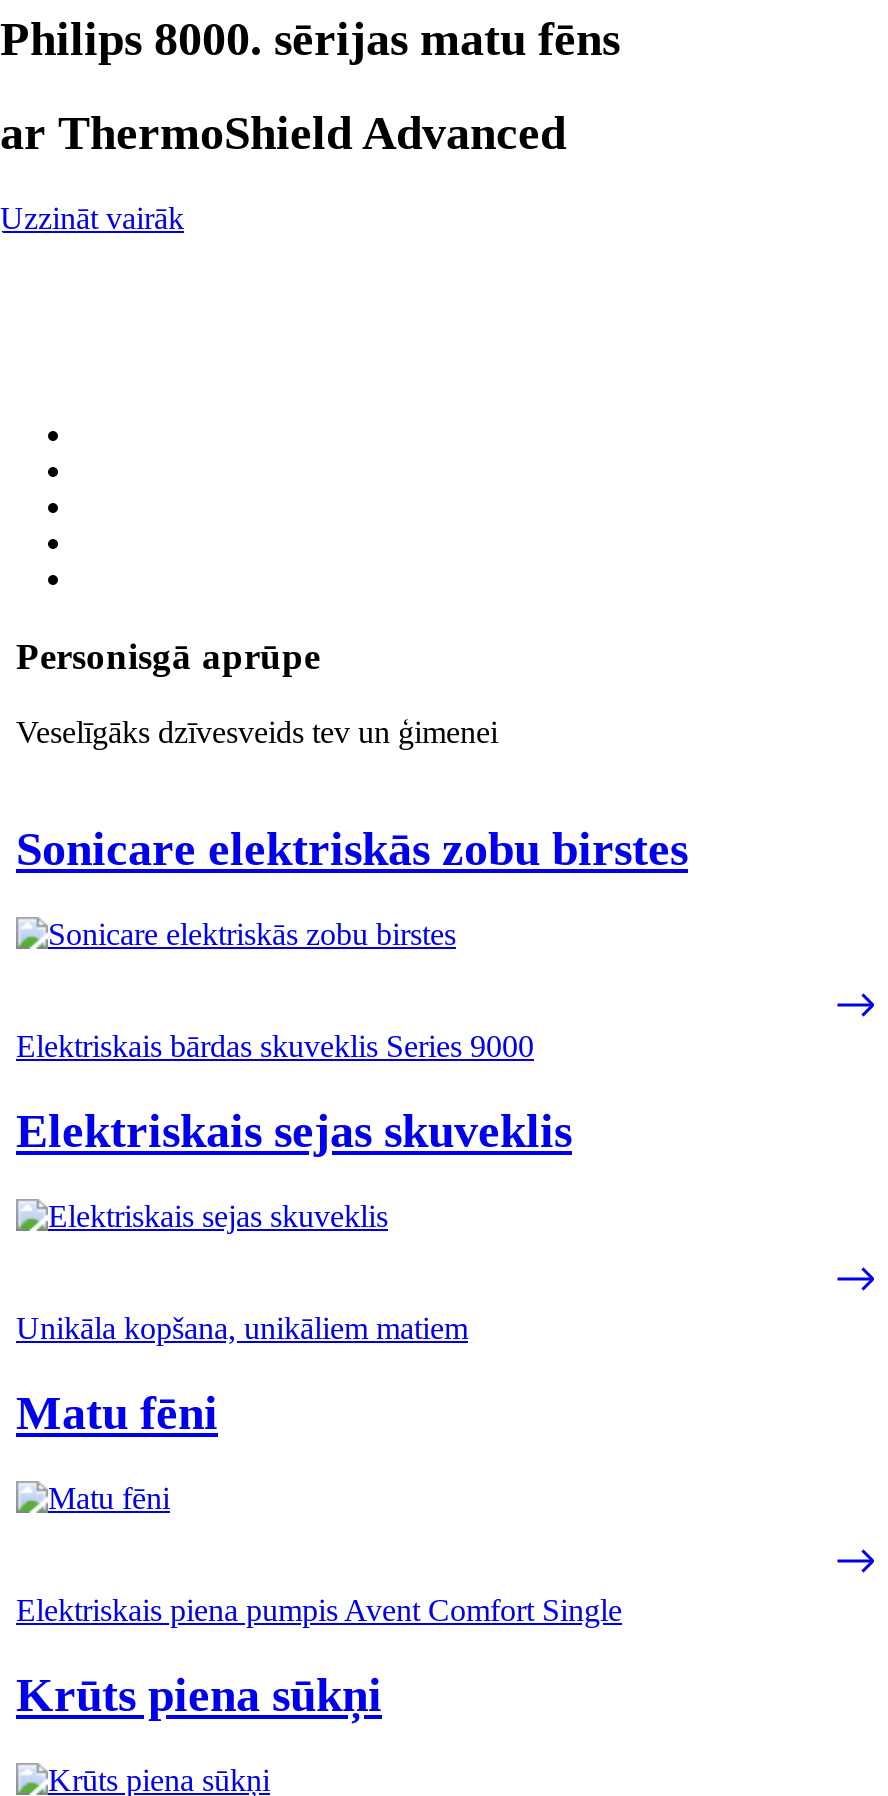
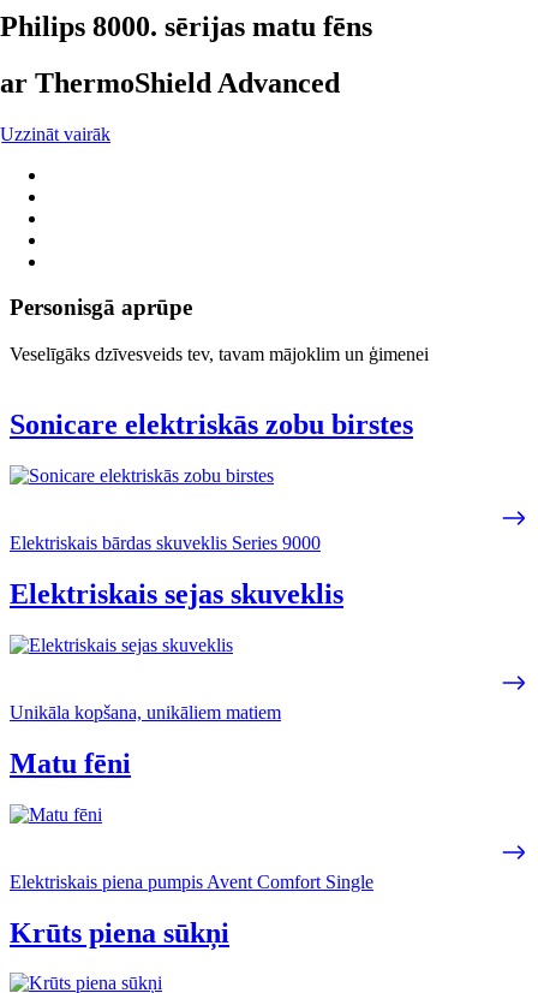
- Veselīgāks dzīvesveids tev un ģimenei
+ Veselīgāks dzīvesveids tev, tavam mājoklim un ģimenei
